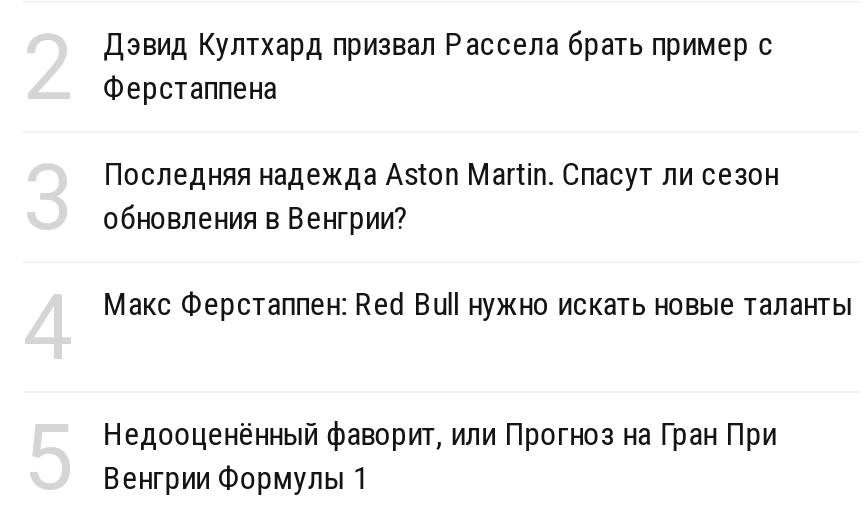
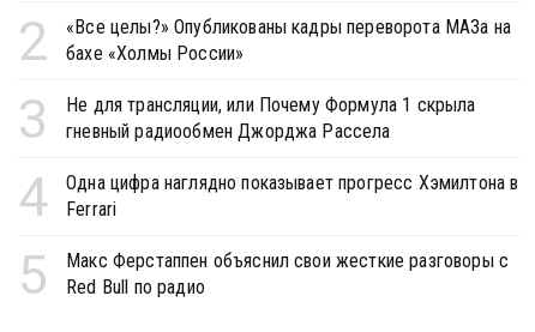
- Дэвид Култхард призвал Рассела брать пример с
- Ферстаппена
+ «Все целы?» Опубликованы кадры переворота МАЗа на
+ бахе «Холмы России»

- Последняя надежда Aston Martin. Спасут ли сезон
- обновления в Венгрии?
+ Не для трансляции, или Почему Формула 1 скрыла
+ гневный радиообмен Джорджа Рассела

- Макс Ферстаппен: Red Bull нужно искать новые таланты
+ Одна цифра наглядно показывает прогресс Хэмилтона в
+ Ferrari

- Недооценённый фаворит, или Прогноз на Гран При
- Венгрии Формулы 1
+ Макс Ферстаппен объяснил свои жесткие разговоры с
+ Red Bull по радио
